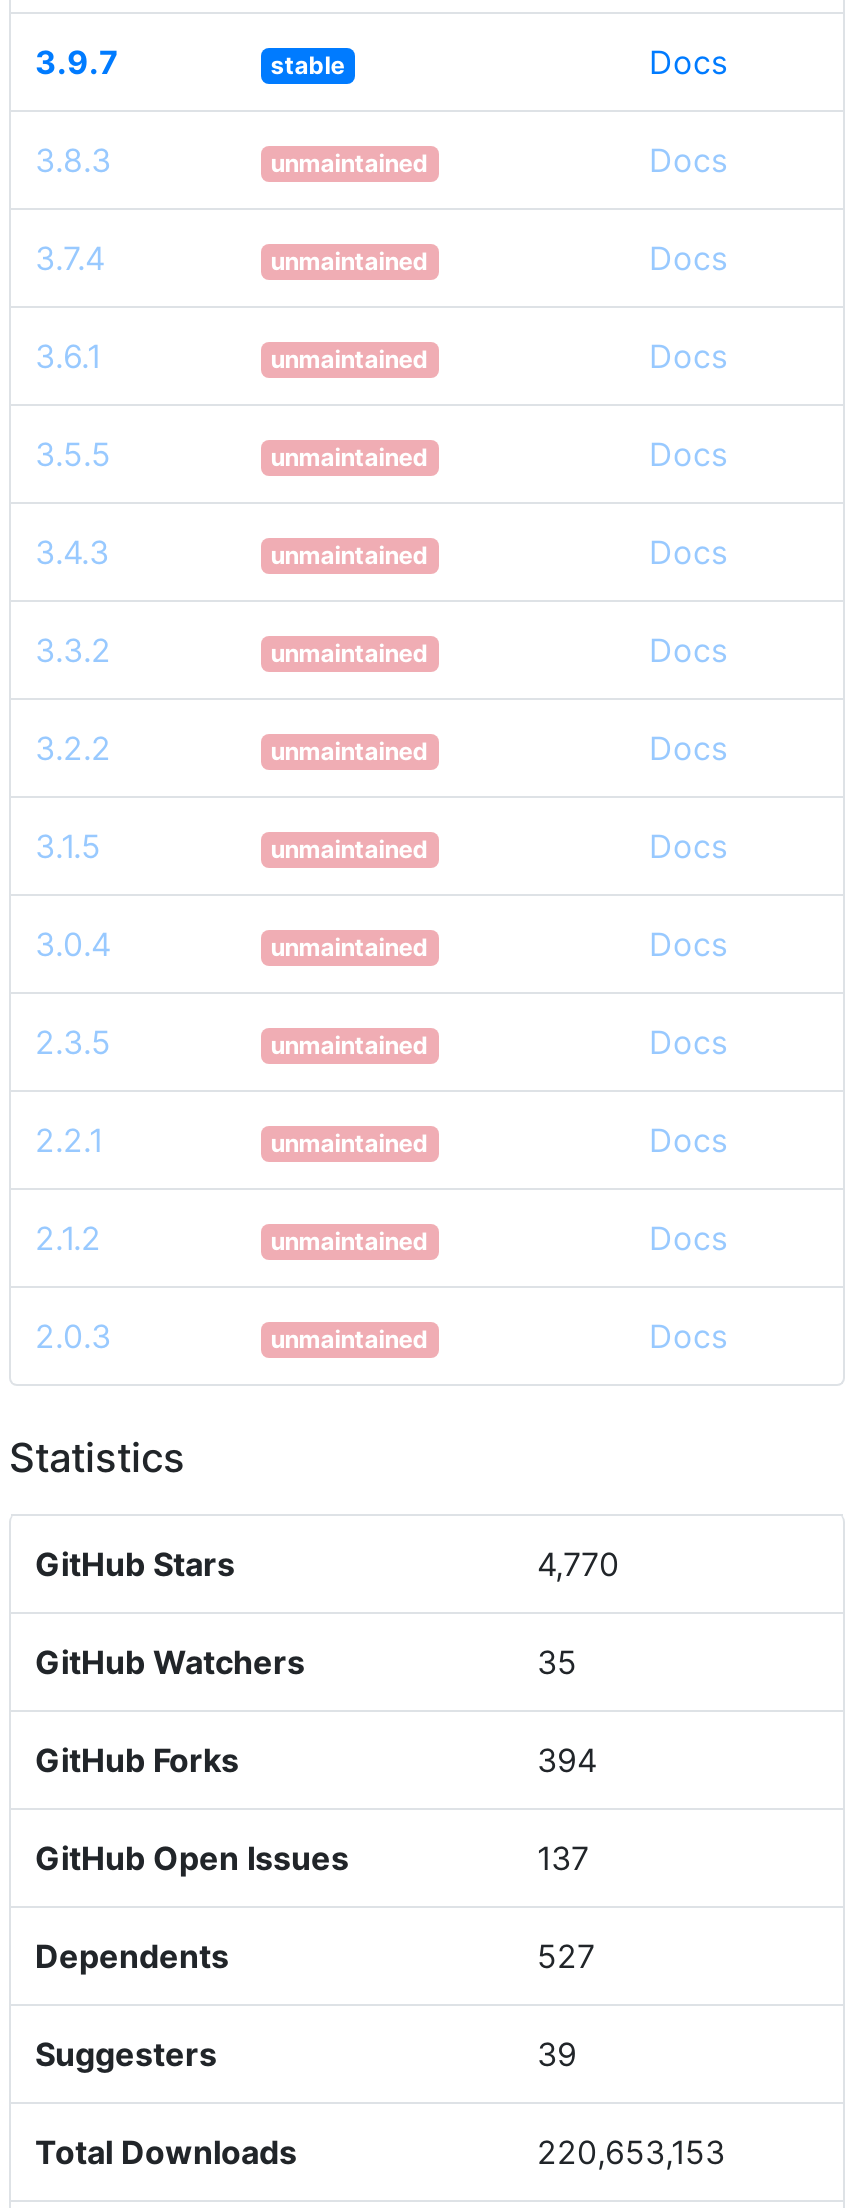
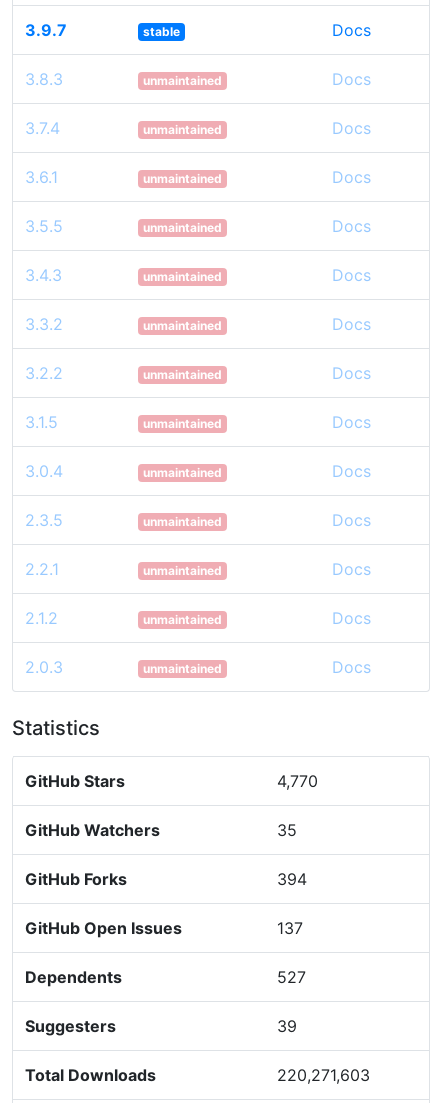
- 220,653,153
+ 220,271,603
